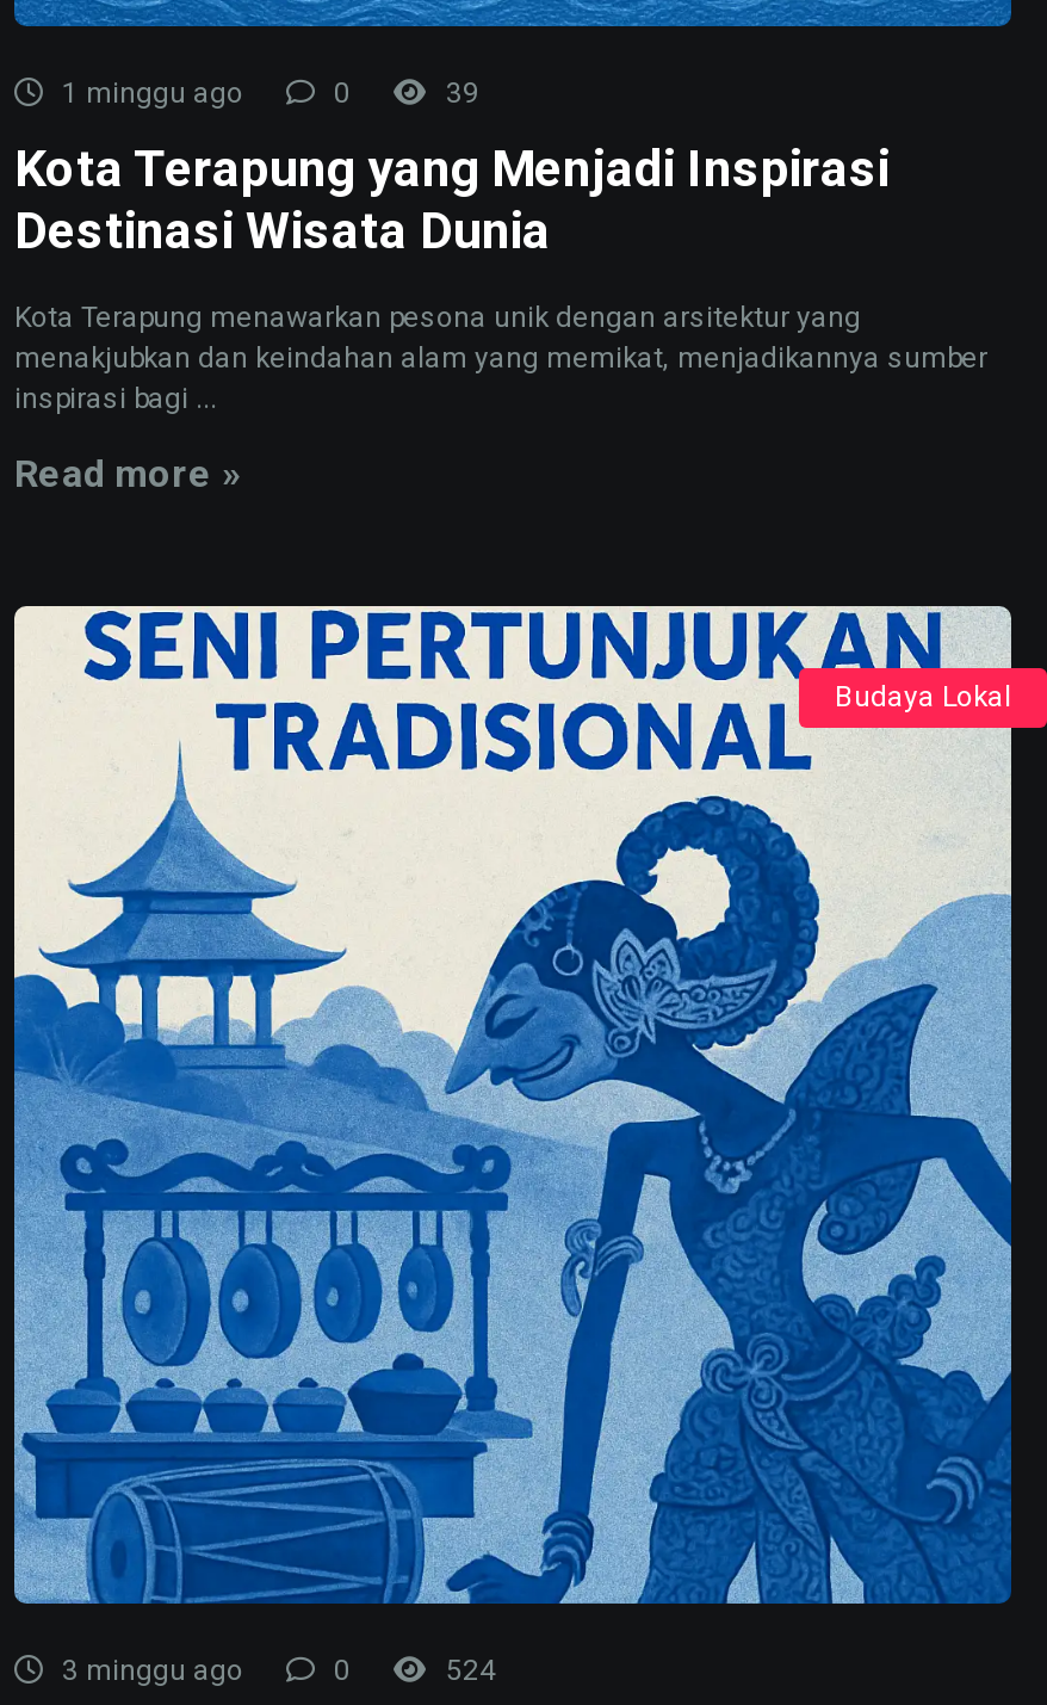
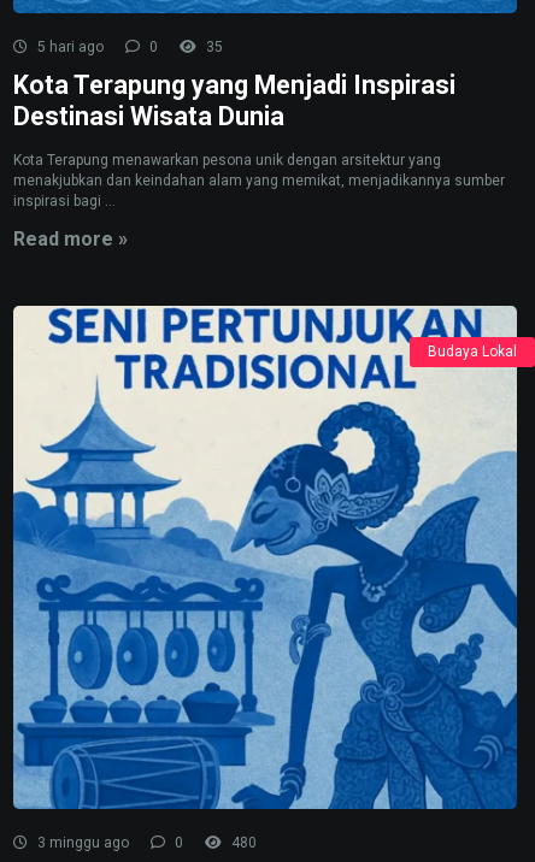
- 1 minggu ago
+ 5 hari ago

- 39
+ 35

- 524
+ 480
